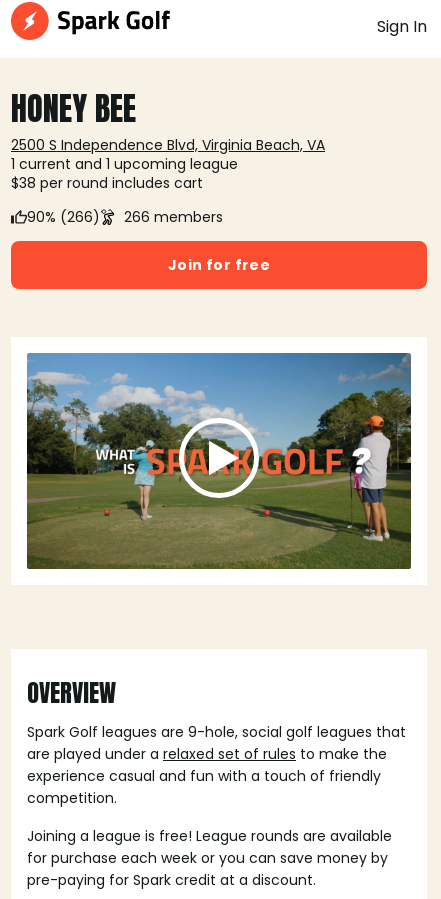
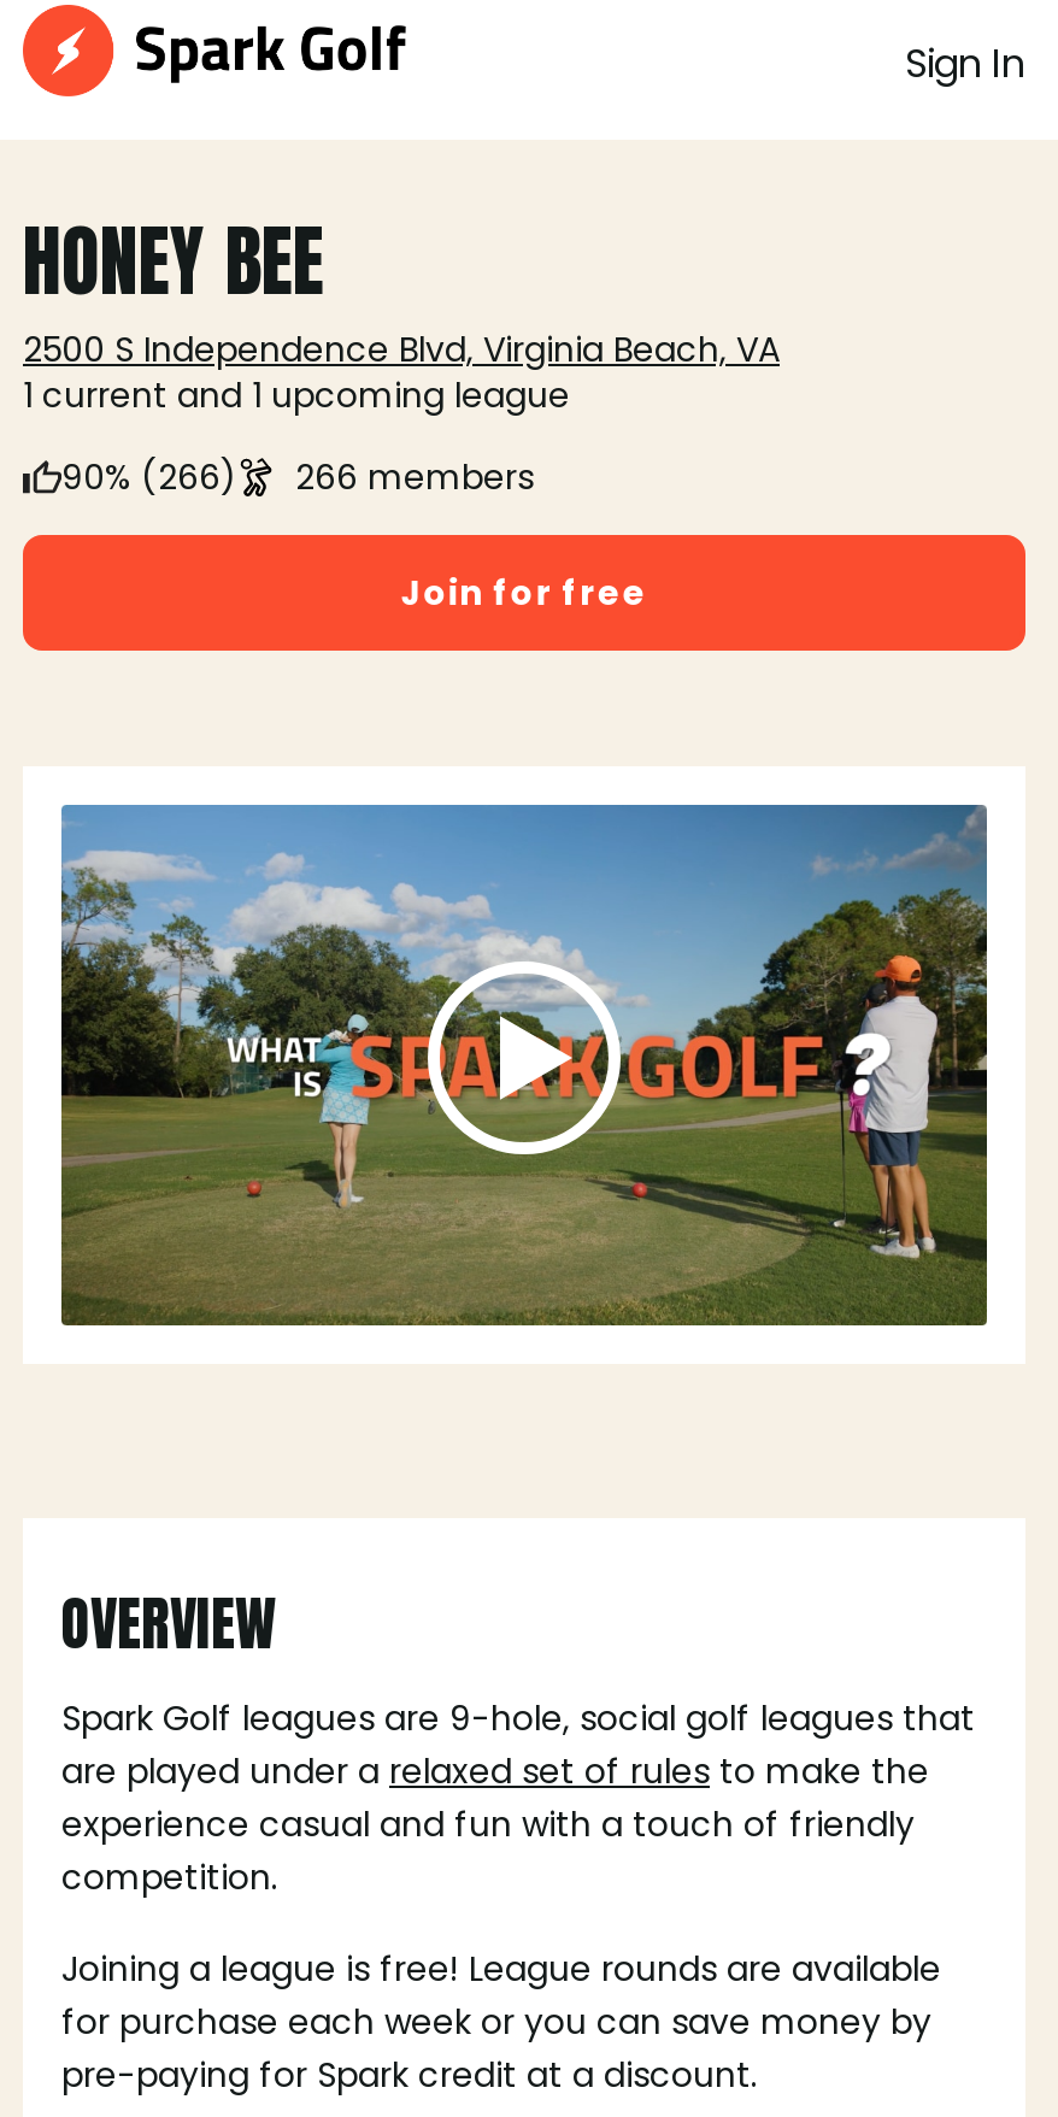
- $38 per round includes cart
